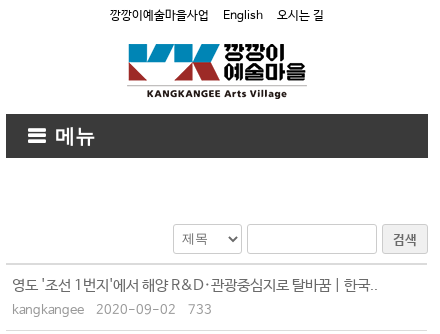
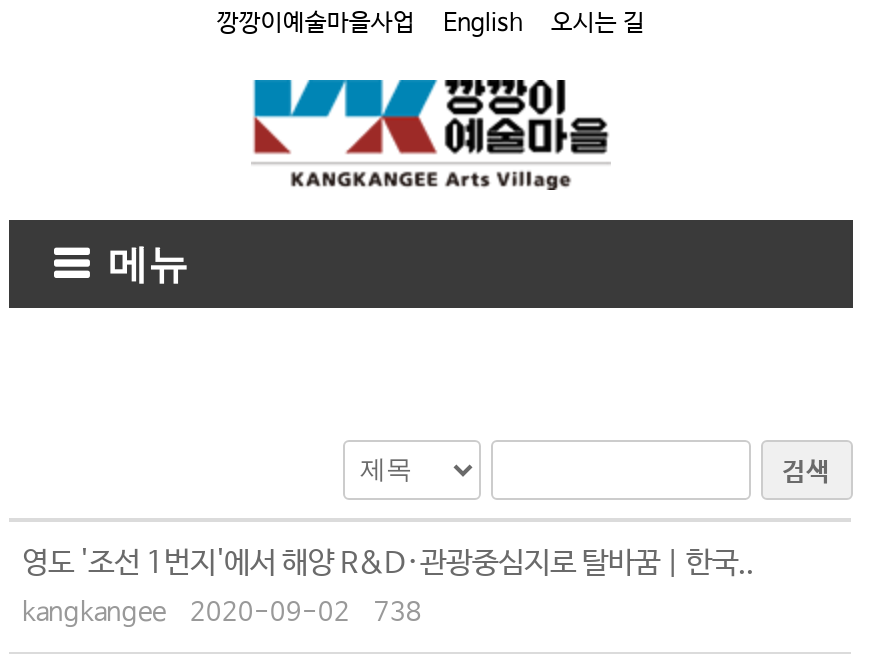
- kangkangee 2020-09-02 733
+ kangkangee 2020-09-02 738
